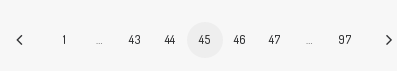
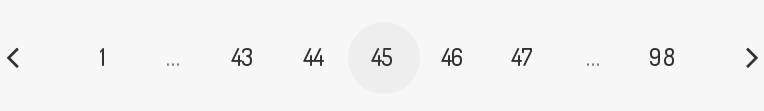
- 97
+ 98
